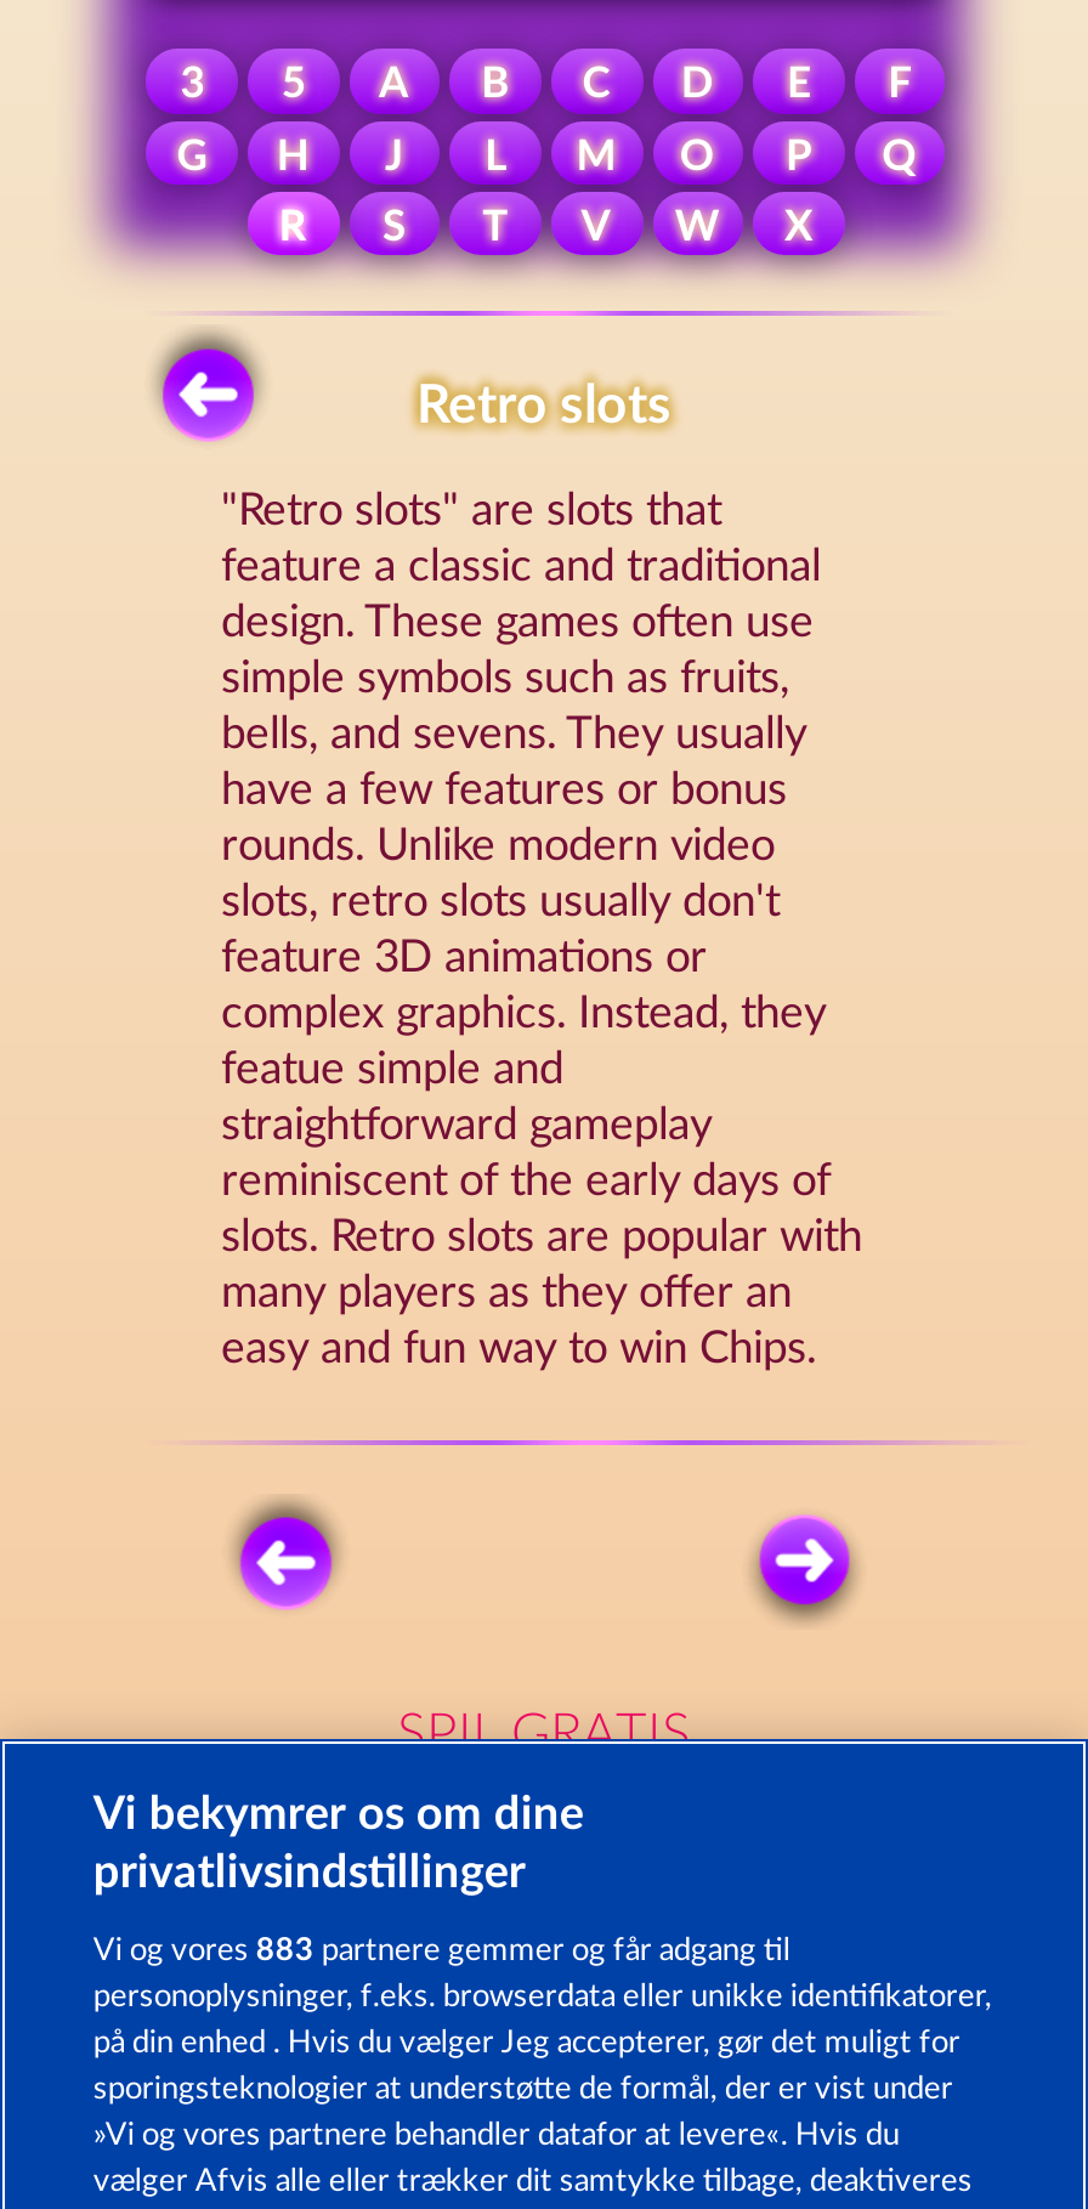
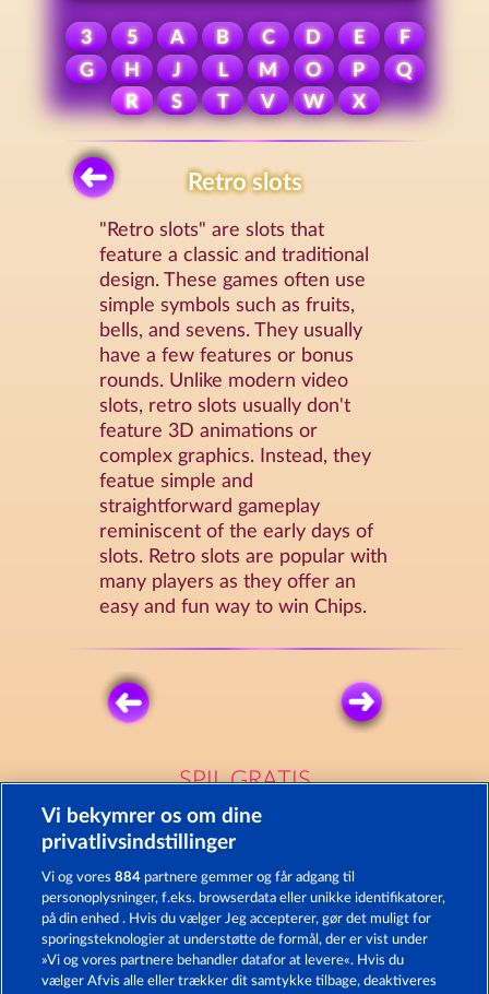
- Vi og vores 883 partnere gemmer og får adgang til
+ Vi og vores 884 partnere gemmer og får adgang til
